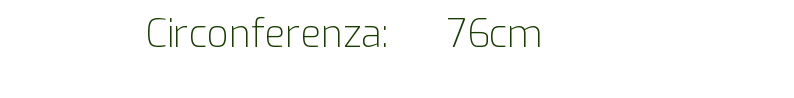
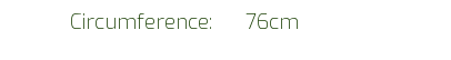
- Circonferenza:
+ Circumference:
